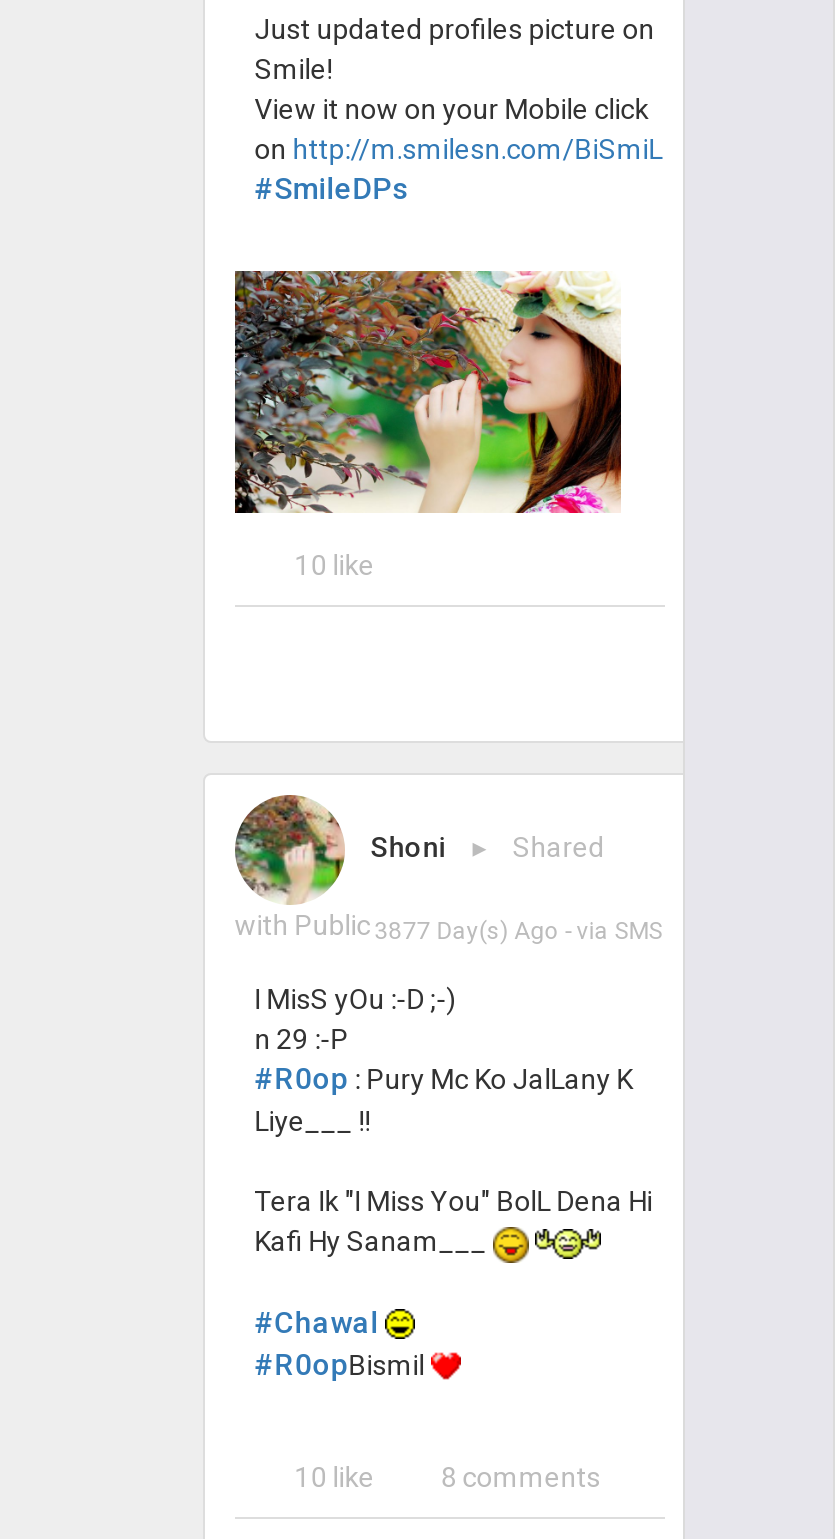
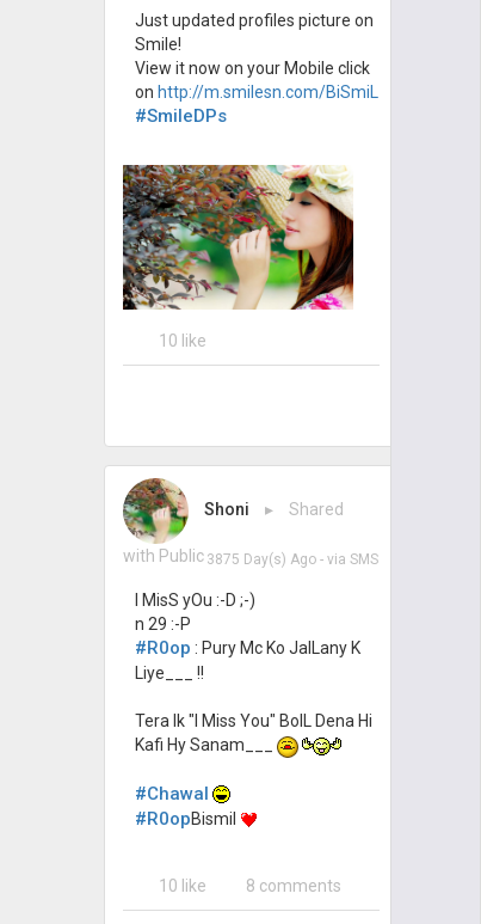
- with Public 3877 Day(s) Ago - via SMS
+ with Public 3875 Day(s) Ago - via SMS
